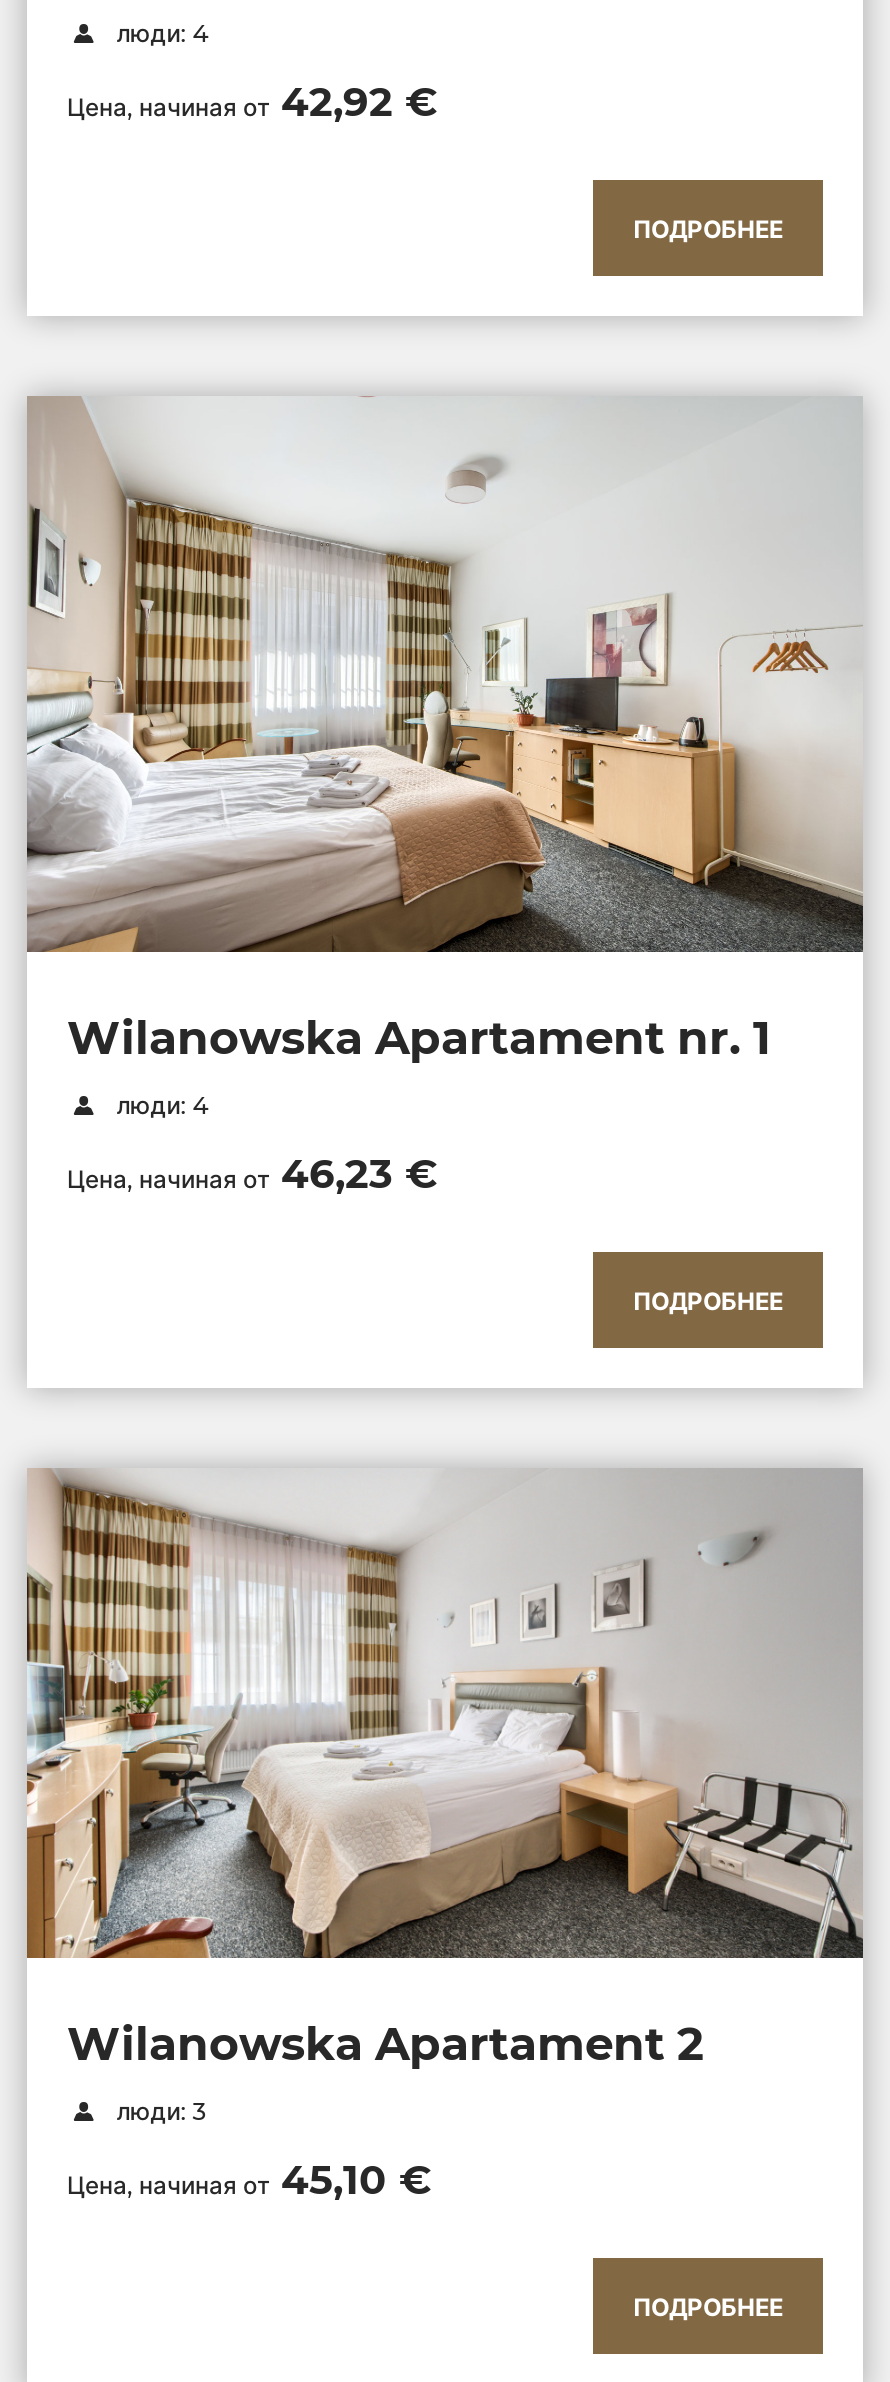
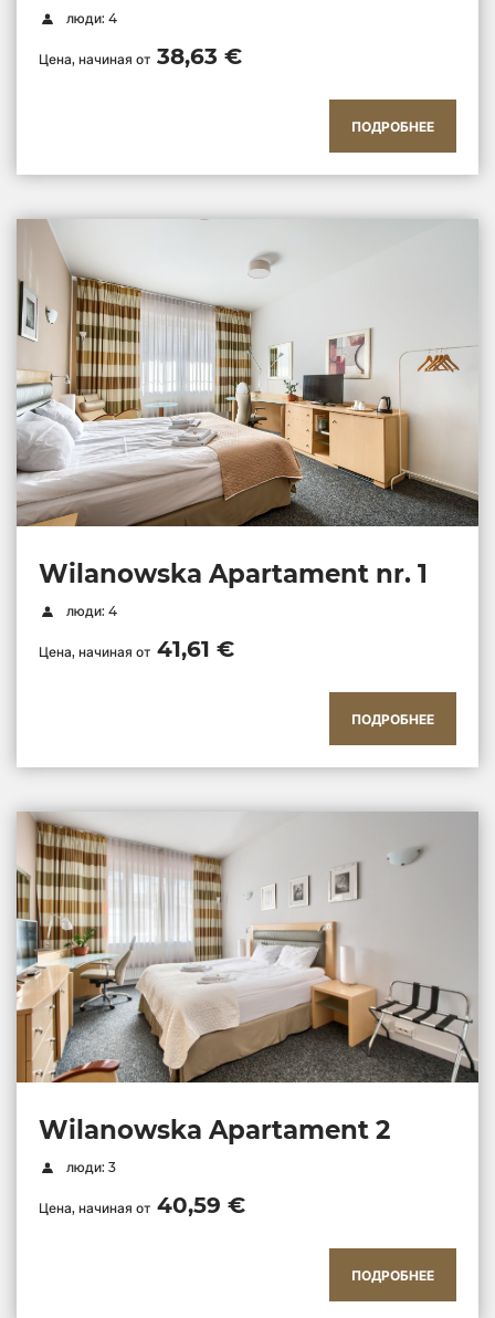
- Цена, начиная от 42,92 €
+ Цена, начиная от 38,63 €

- Цена, начиная от 46,23 €
+ Цена, начиная от 41,61 €

- Цена, начиная от 45,10 €
+ Цена, начиная от 40,59 €
